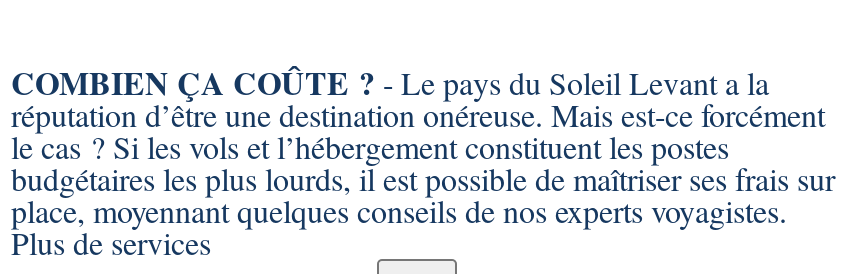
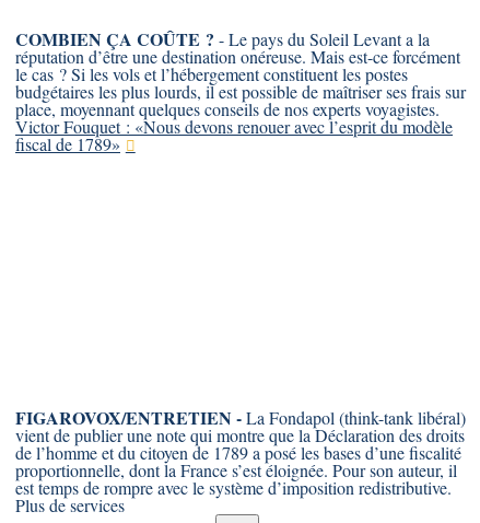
+ Victor Fouquet : «Nous devons renouer avec l’esprit du modèle
+ fiscal de 1789»

+ FIGAROVOX/ENTRETIEN - La Fondapol (think-tank libéral)
+ vient de publier une note qui montre que la Déclaration des droits
+ de l’homme et du citoyen de 1789 a posé les bases d’une fiscalité
+ proportionnelle, dont la France s’est éloignée. Pour son auteur, il
+ est temps de rompre avec le système d’imposition redistributive.
